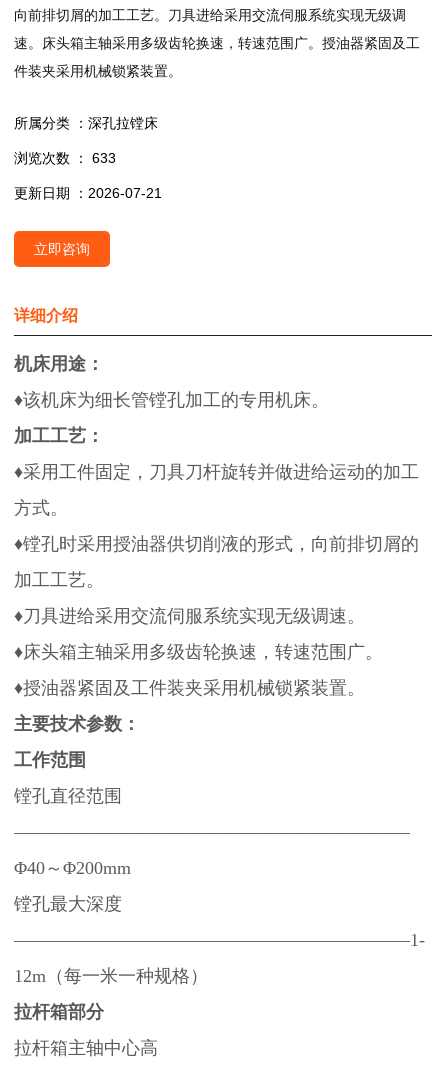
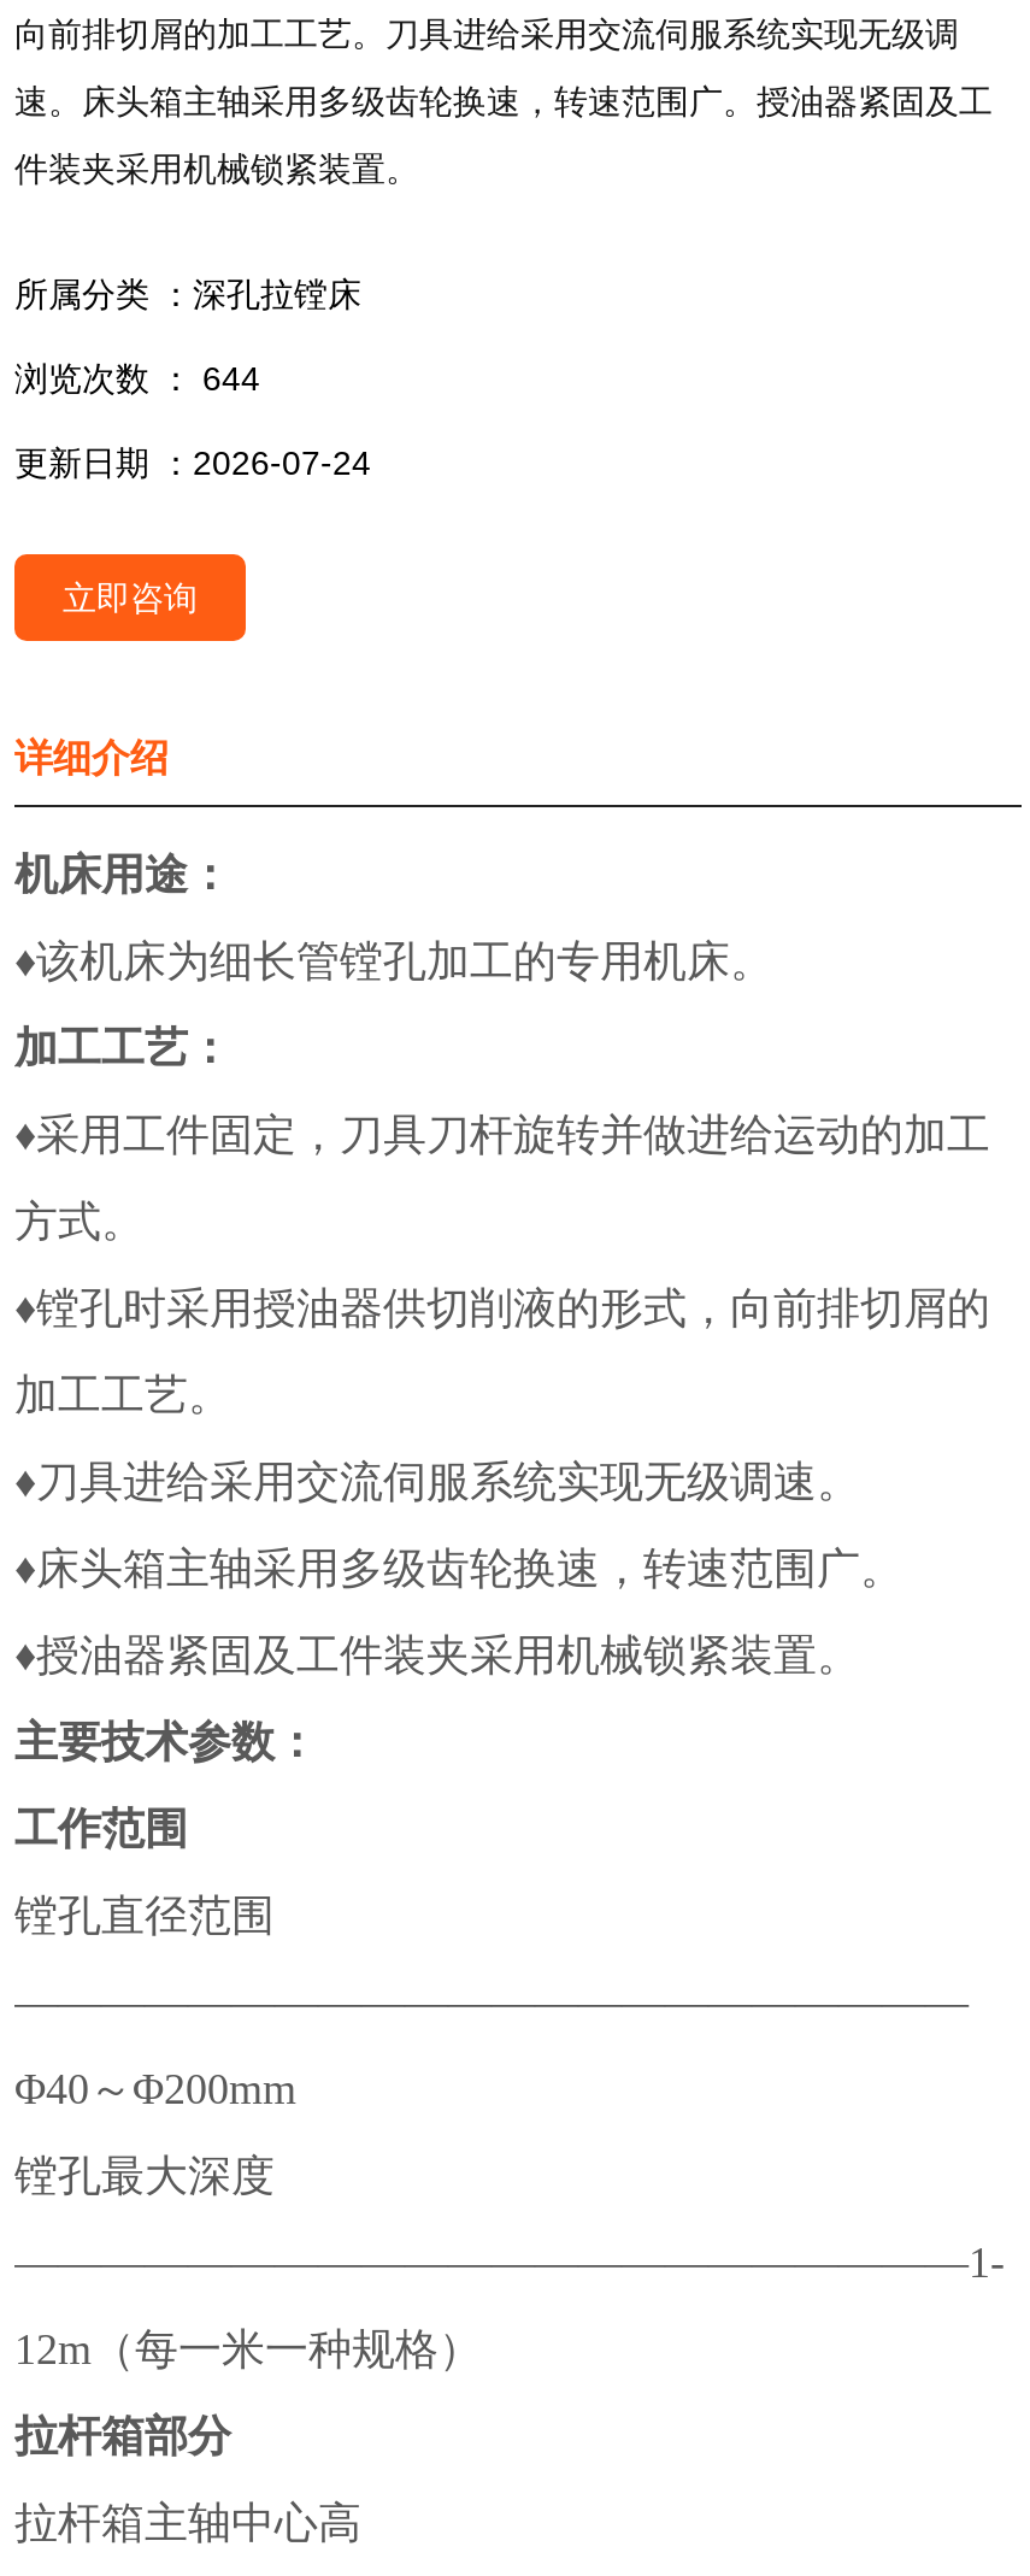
- 浏览次数 ：633
+ 浏览次数 ：644

- 更新日期 ：2026-07-21
+ 更新日期 ：2026-07-24
